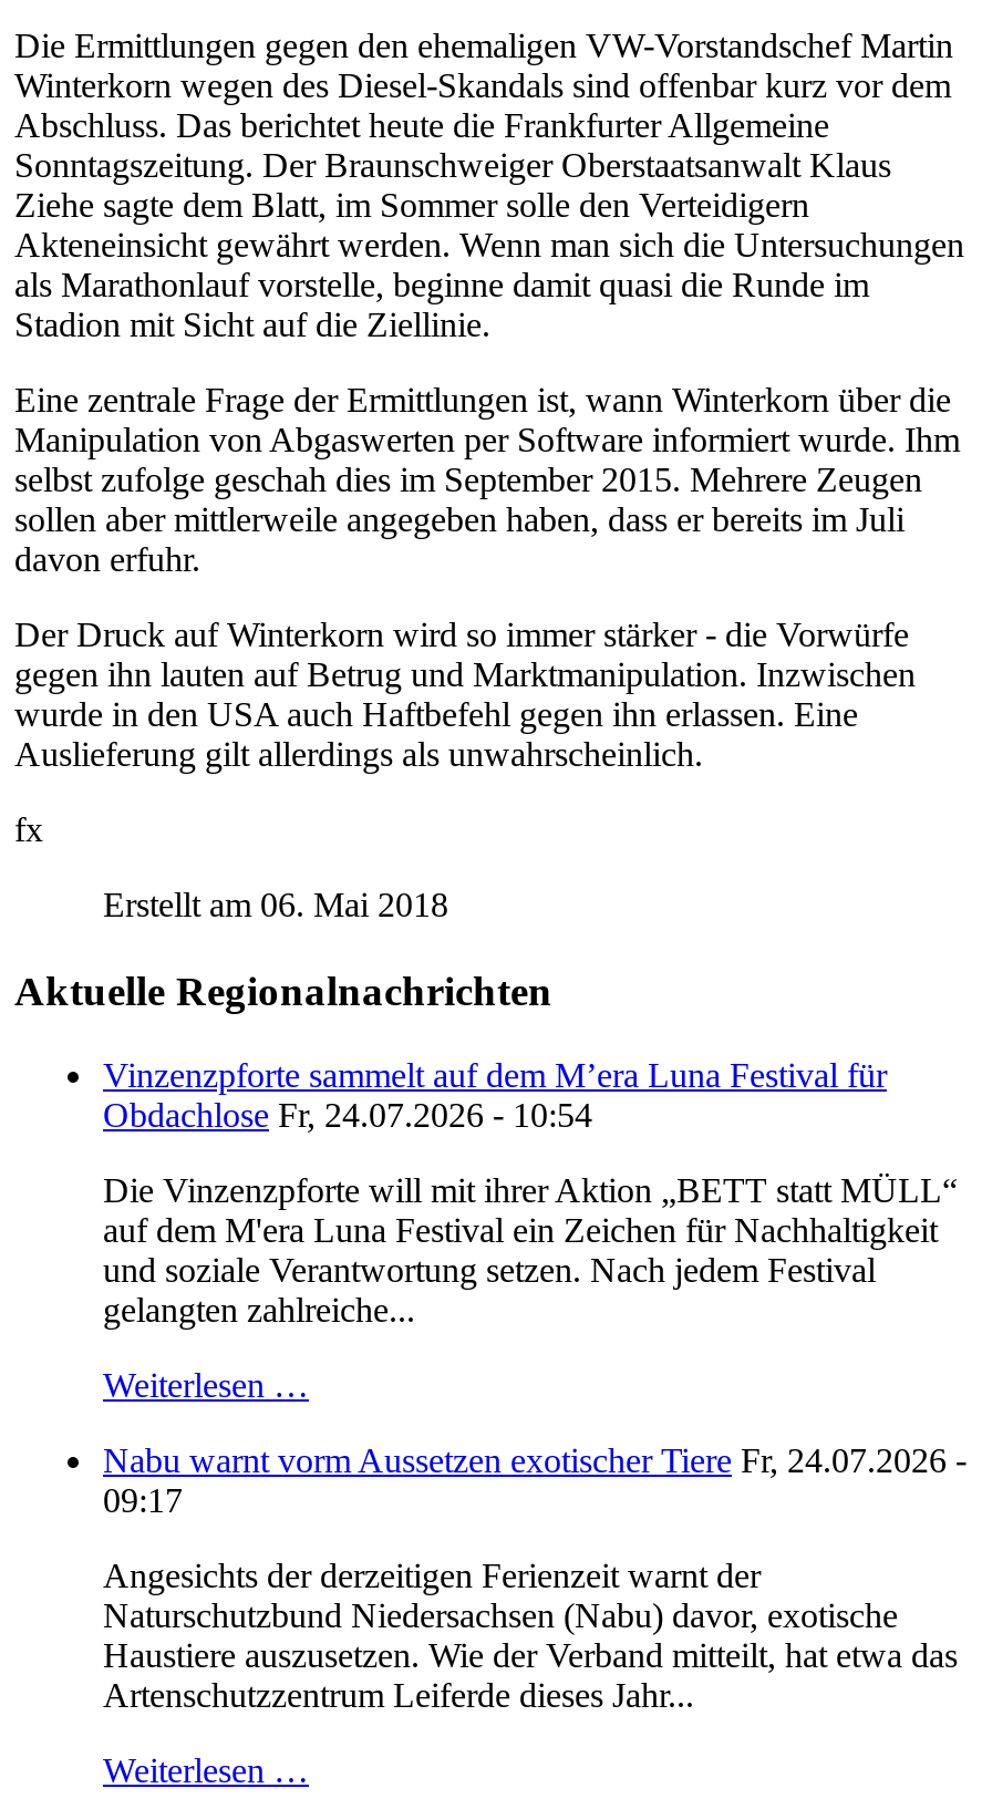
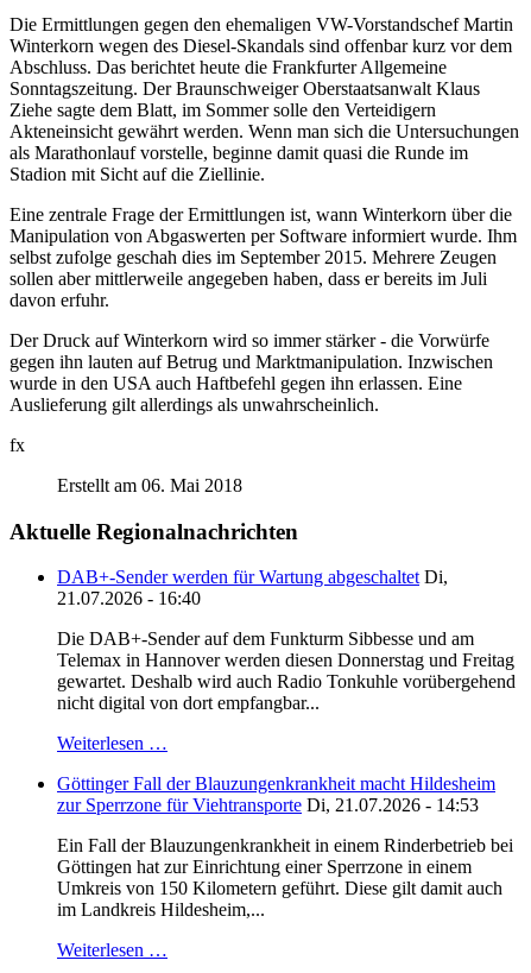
- Vinzenzpforte sammelt auf dem M’era Luna Festival für
- Obdachlose Fr, 24.07.2026 - 10:54
+ DAB+-Sender werden für Wartung abgeschaltet Di,
+ 21.07.2026 - 16:40

- Die Vinzenzpforte will mit ihrer Aktion „BETT statt MÜLL“
- auf dem M'era Luna Festival ein Zeichen für Nachhaltigkeit
- und soziale Verantwortung setzen. Nach jedem Festival
- gelangten zahlreiche...
+ Die DAB+-Sender auf dem Funkturm Sibbesse und am
+ Telemax in Hannover werden diesen Donnerstag und Freitag
+ gewartet. Deshalb wird auch Radio Tonkuhle vorübergehend
+ nicht digital von dort empfangbar...

- Nabu warnt vorm Aussetzen exotischer Tiere Fr, 24.07.2026 -
- 09:17
+ Göttinger Fall der Blauzungenkrankheit macht Hildesheim
+ zur Sperrzone für Viehtransporte Di, 21.07.2026 - 14:53

- Angesichts der derzeitigen Ferienzeit warnt der
- Naturschutzbund Niedersachsen (Nabu) davor, exotische
- Haustiere auszusetzen. Wie der Verband mitteilt, hat etwa das
- Artenschutzzentrum Leiferde dieses Jahr...
+ Ein Fall der Blauzungenkrankheit in einem Rinderbetrieb bei
+ Göttingen hat zur Einrichtung einer Sperrzone in einem
+ Umkreis von 150 Kilometern geführt. Diese gilt damit auch
+ im Landkreis Hildesheim,...
